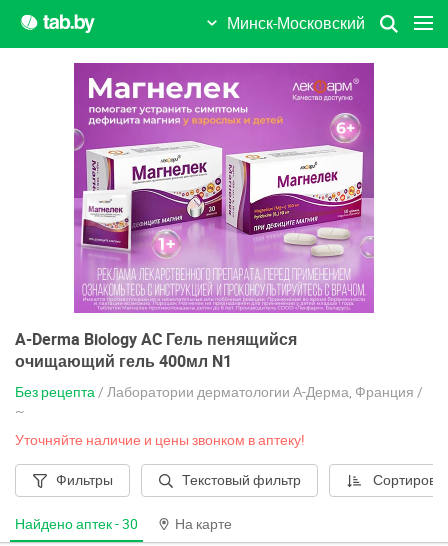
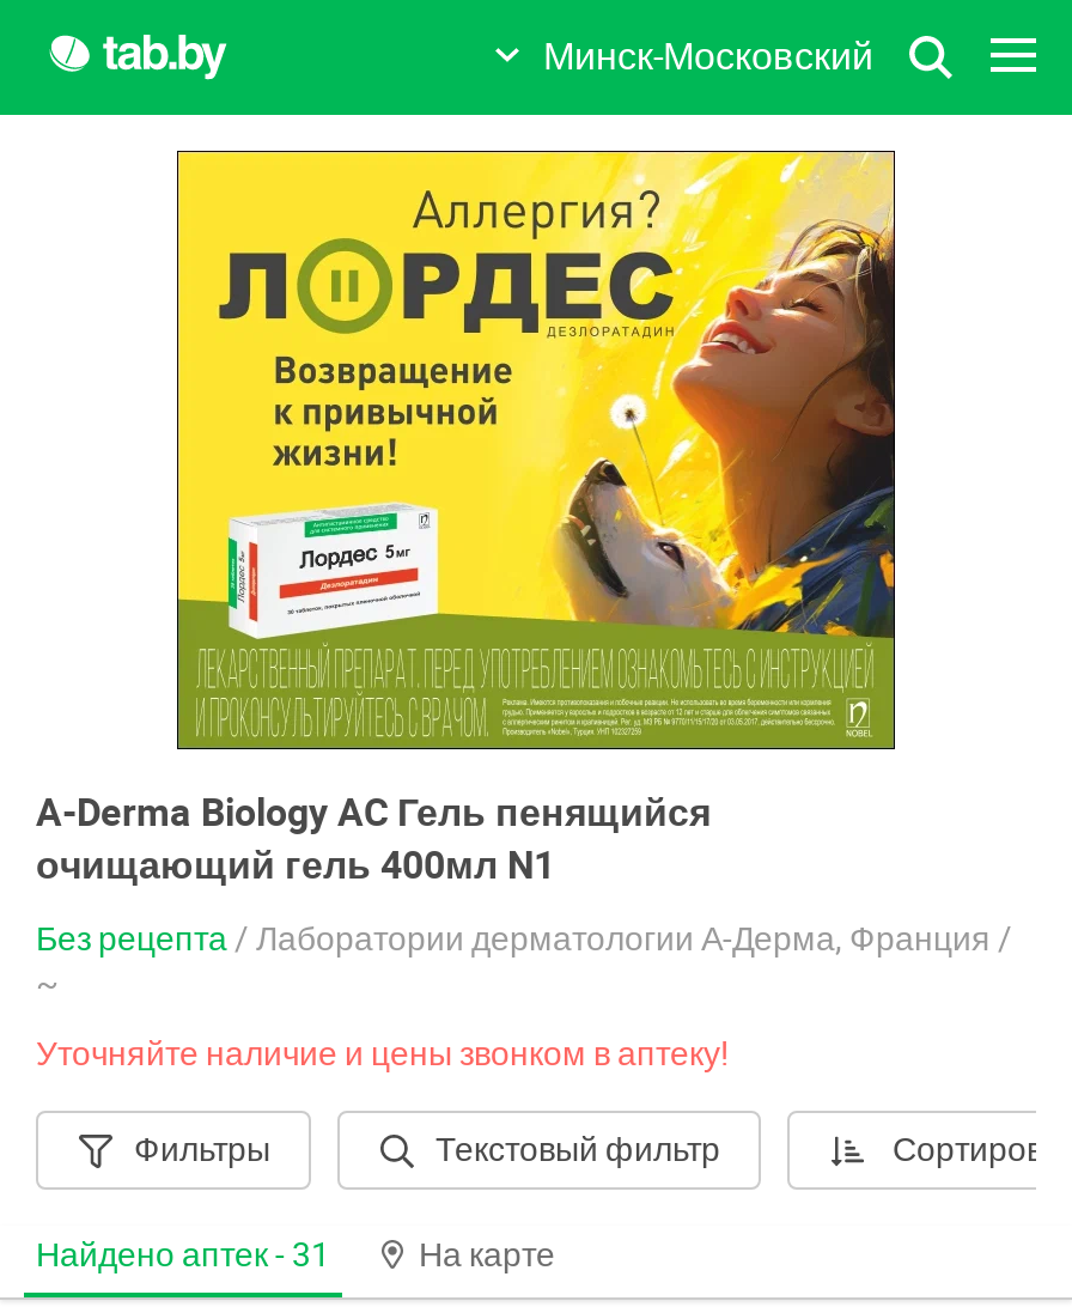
- [image]
+ [image]

- Найдено аптек - 30
+ Найдено аптек - 31
